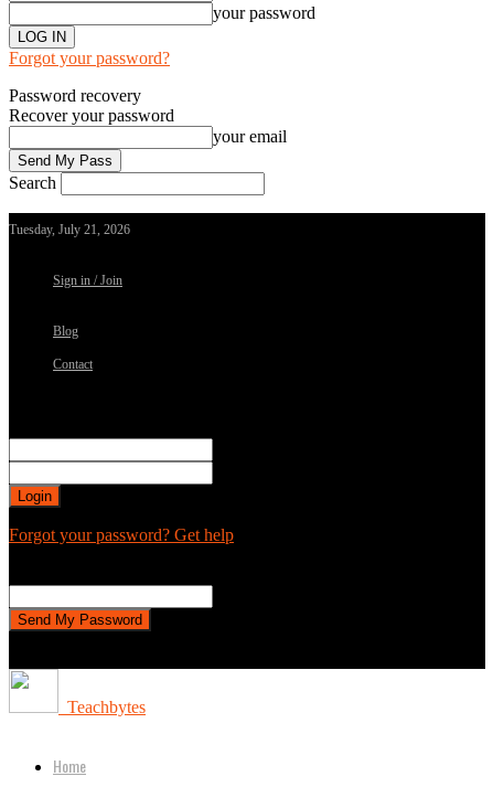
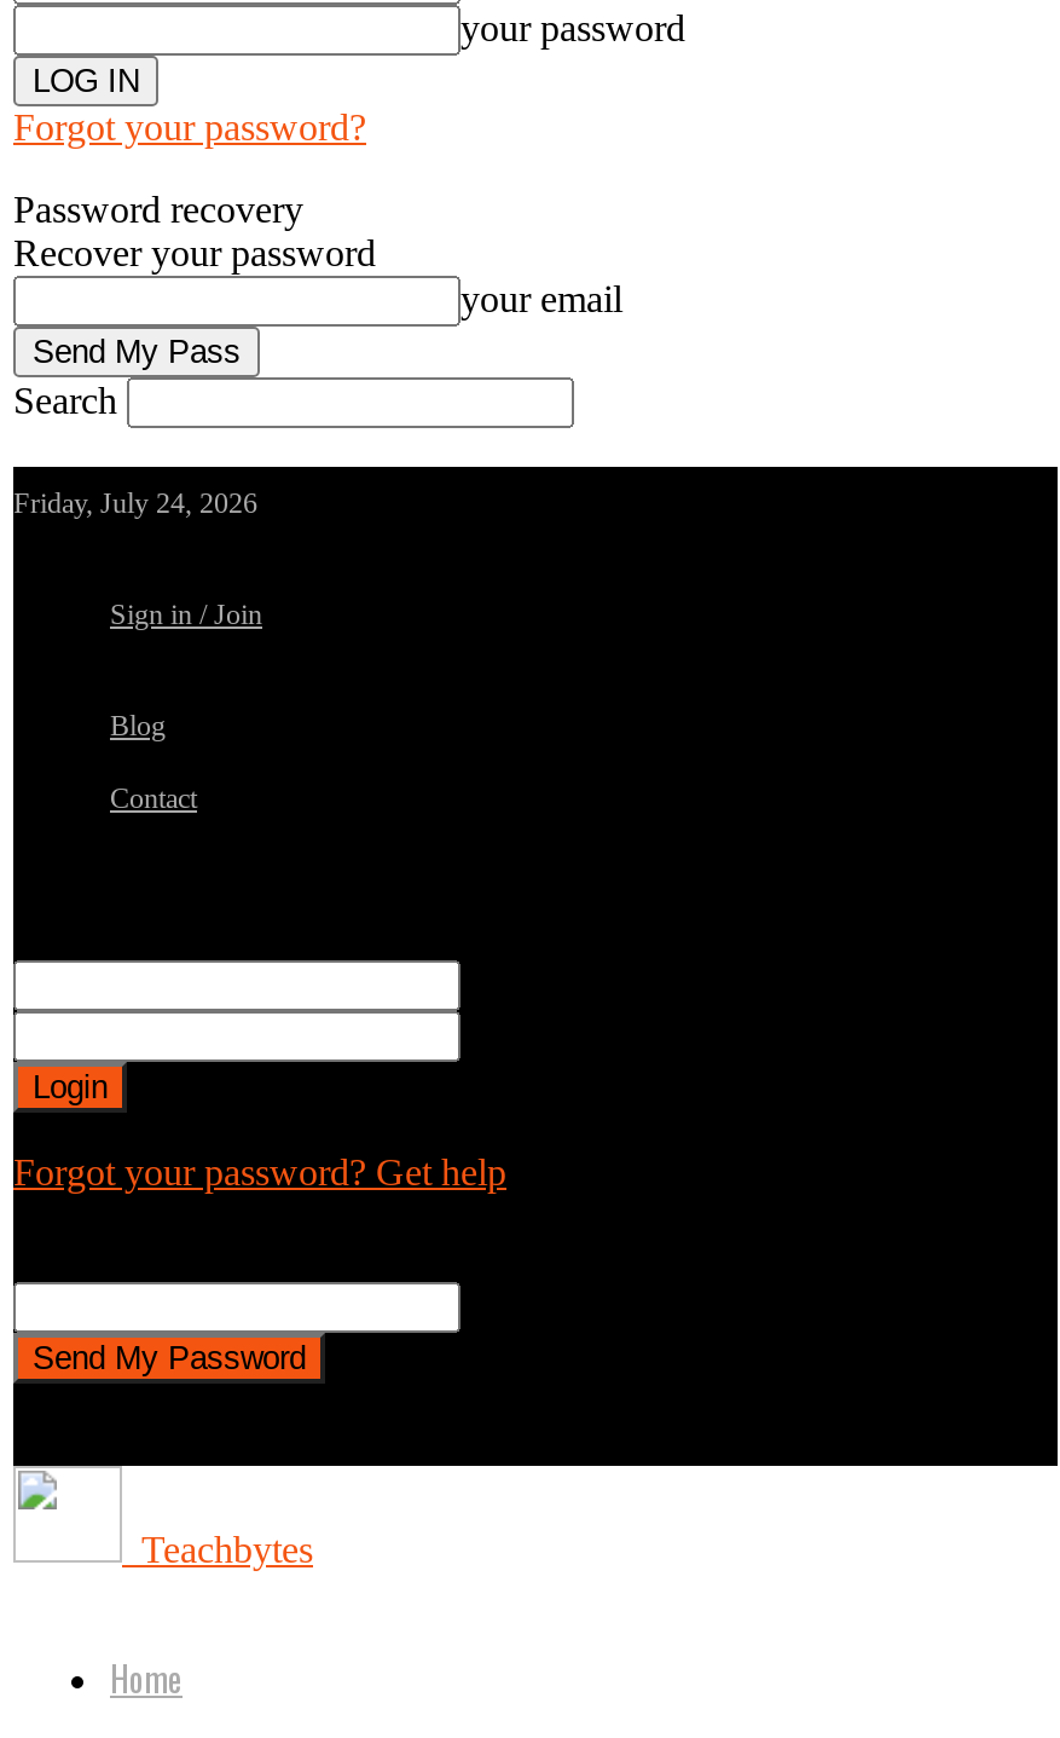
- Tuesday, July 21, 2026
+ Friday, July 24, 2026
